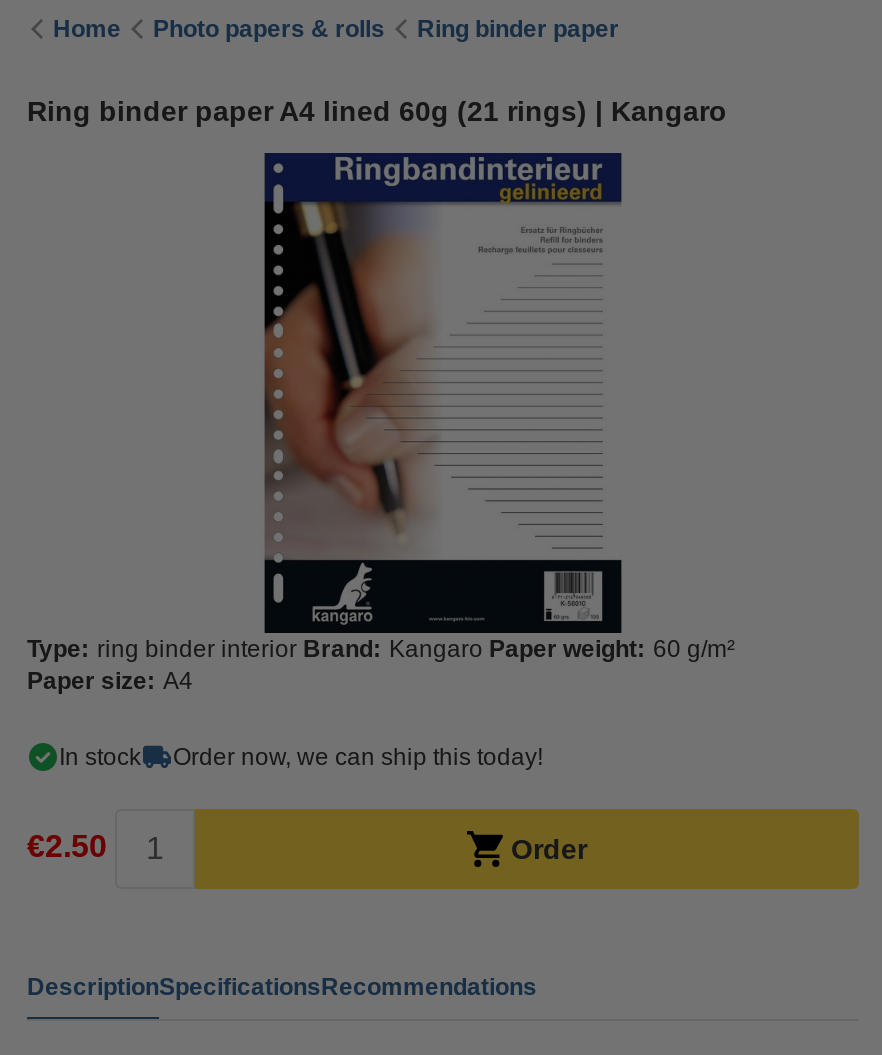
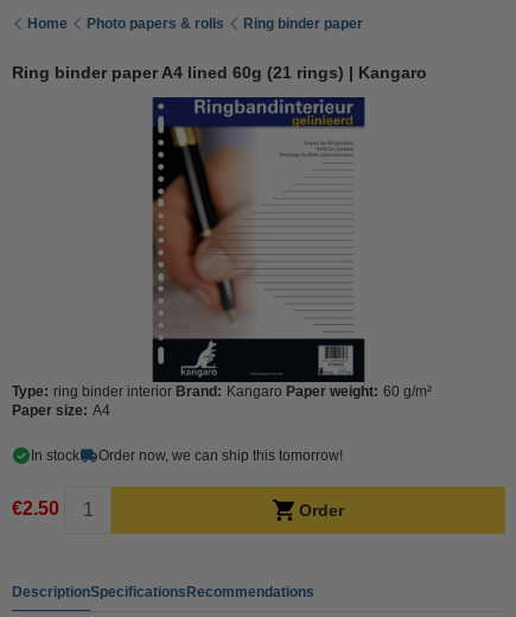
- Order now, we can ship this today!
+ Order now, we can ship this tomorrow!
